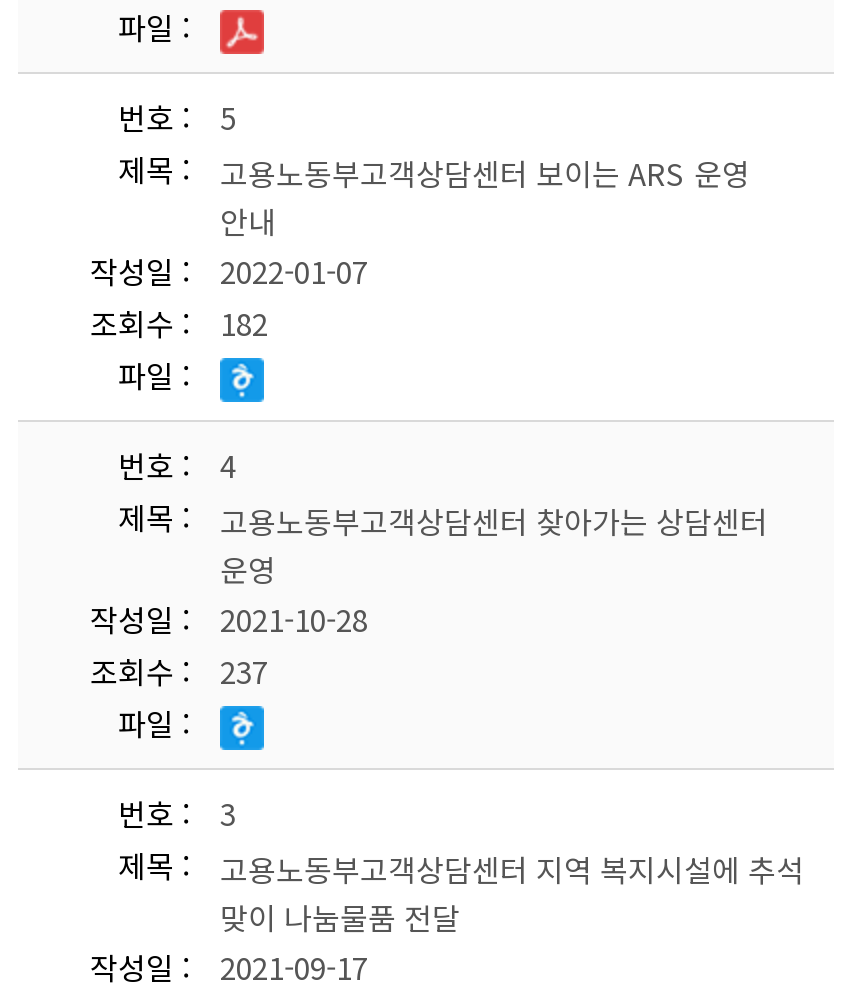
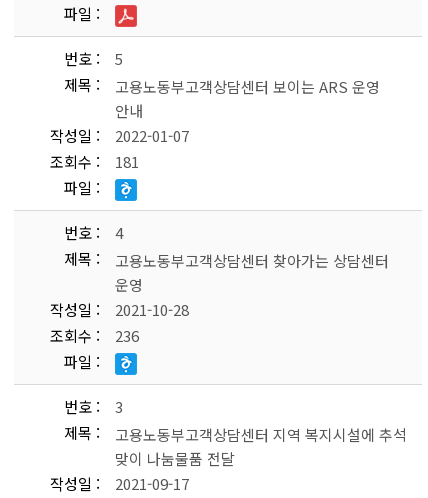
- 조회수 182
+ 조회수 181

- 조회수 237
+ 조회수 236
